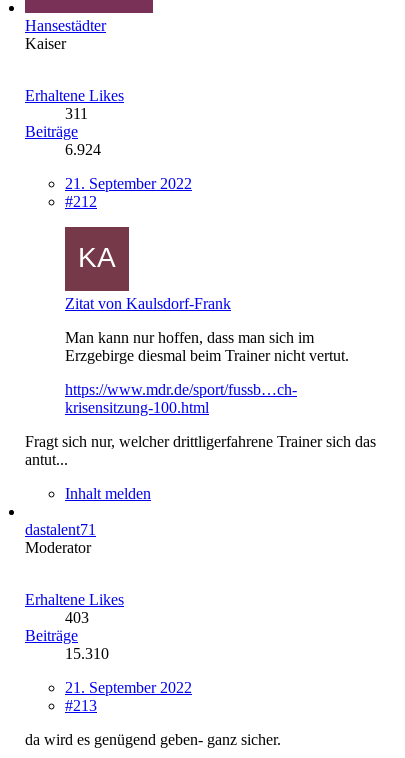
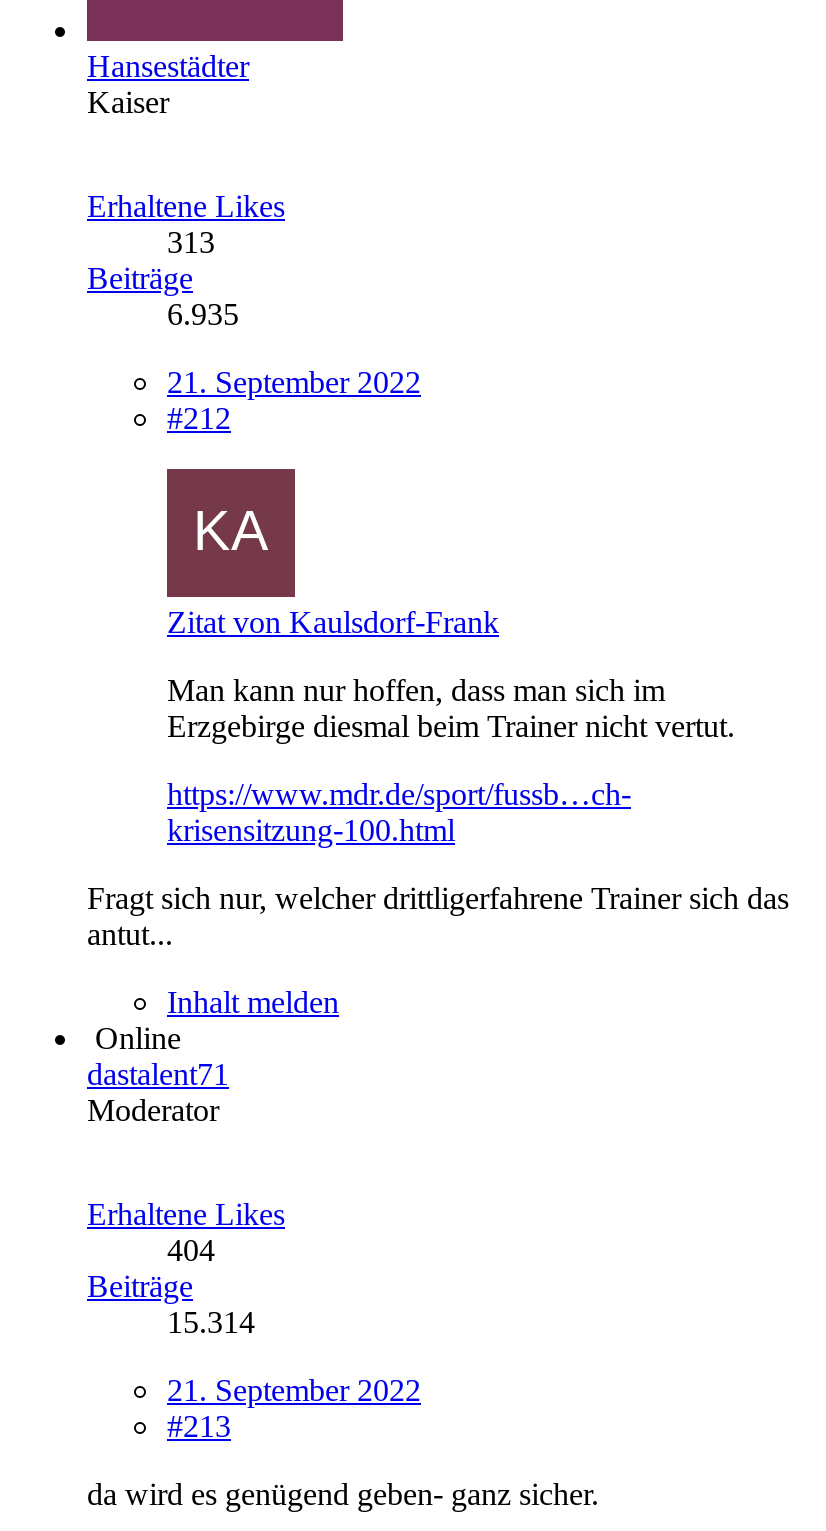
- 311
+ 313

- 6.924
+ 6.935

+ Online

- 403
+ 404

- 15.310
+ 15.314
